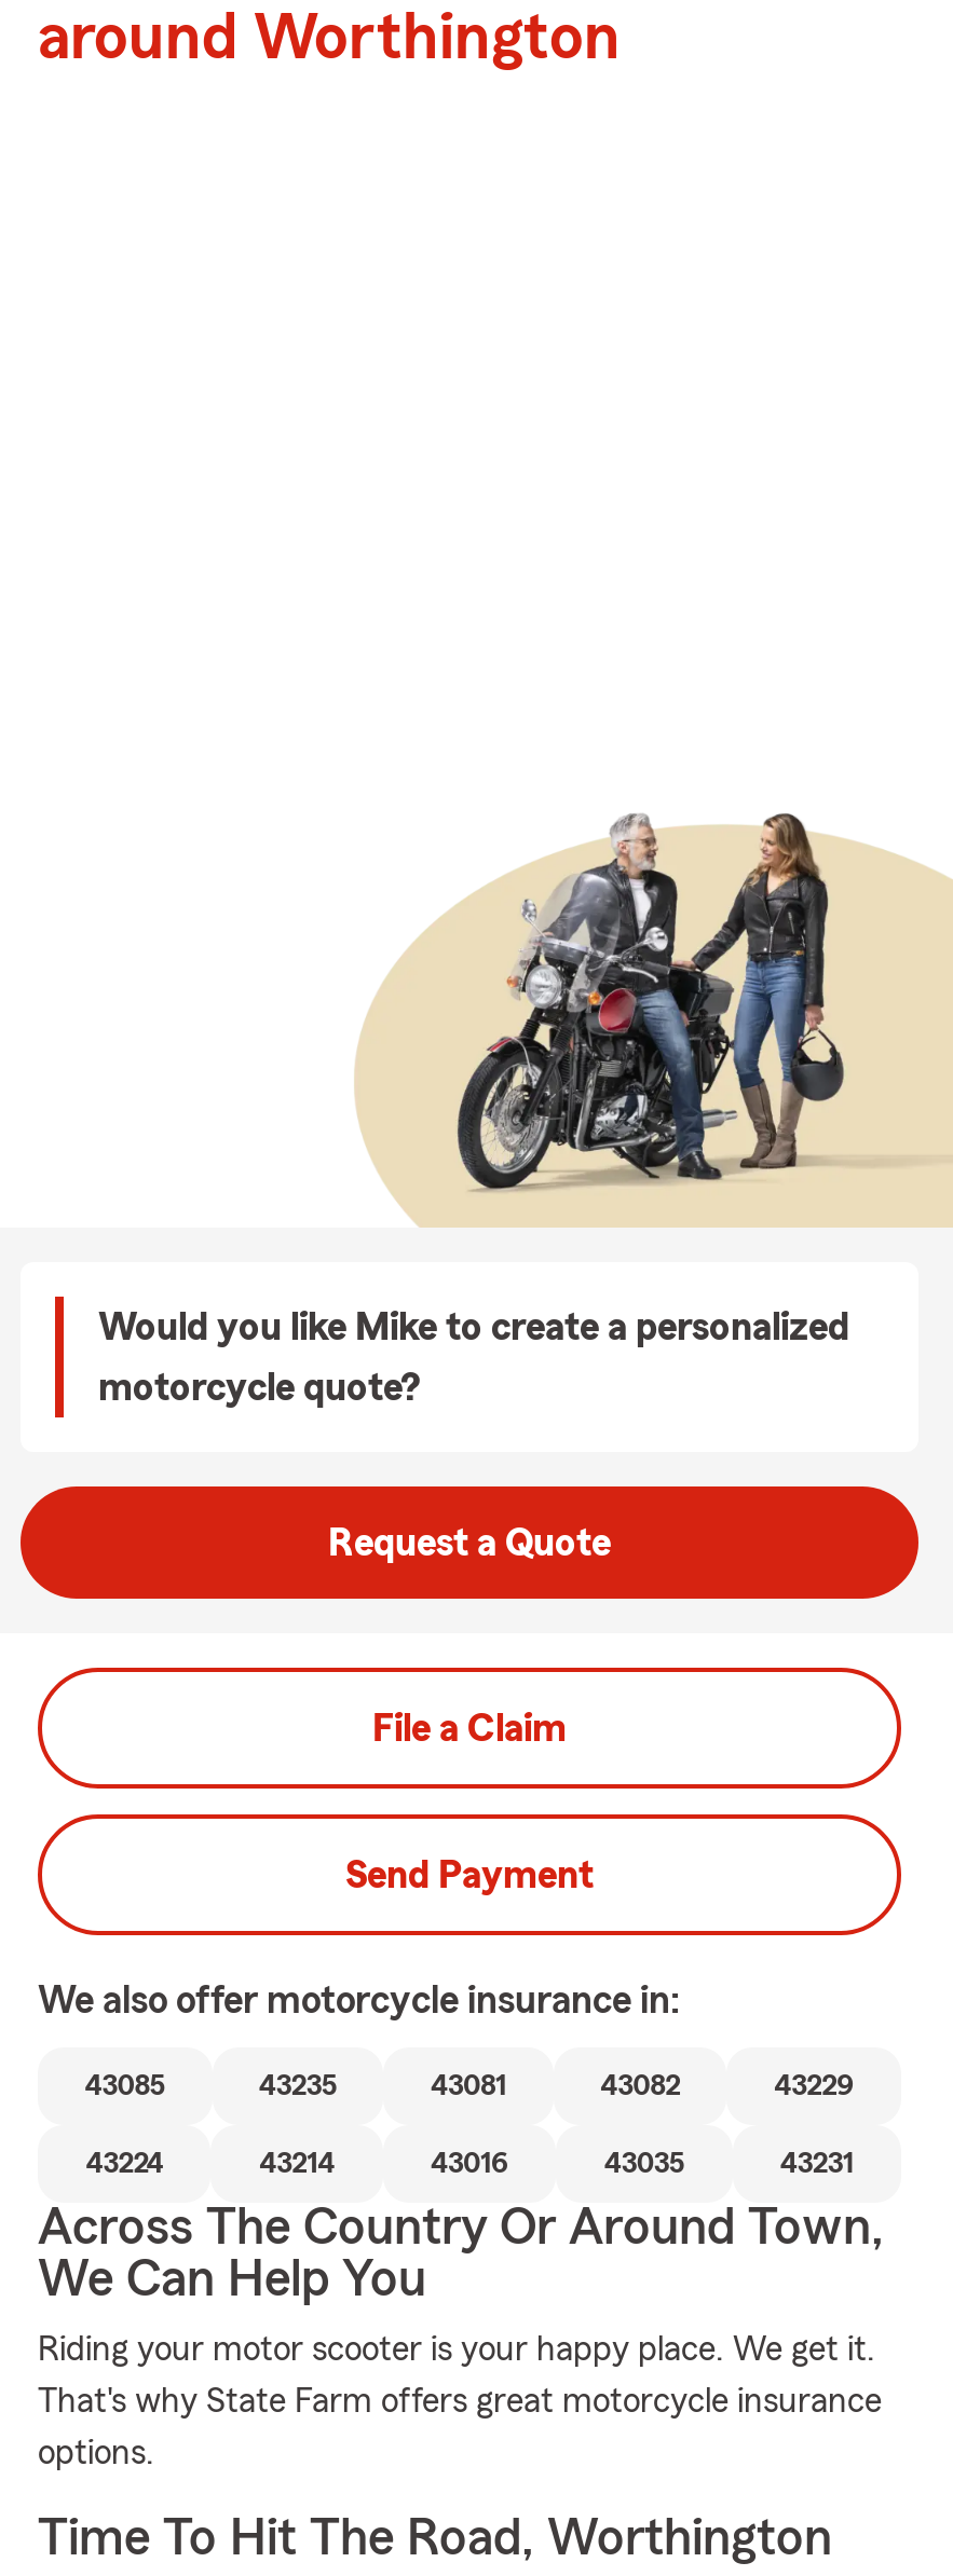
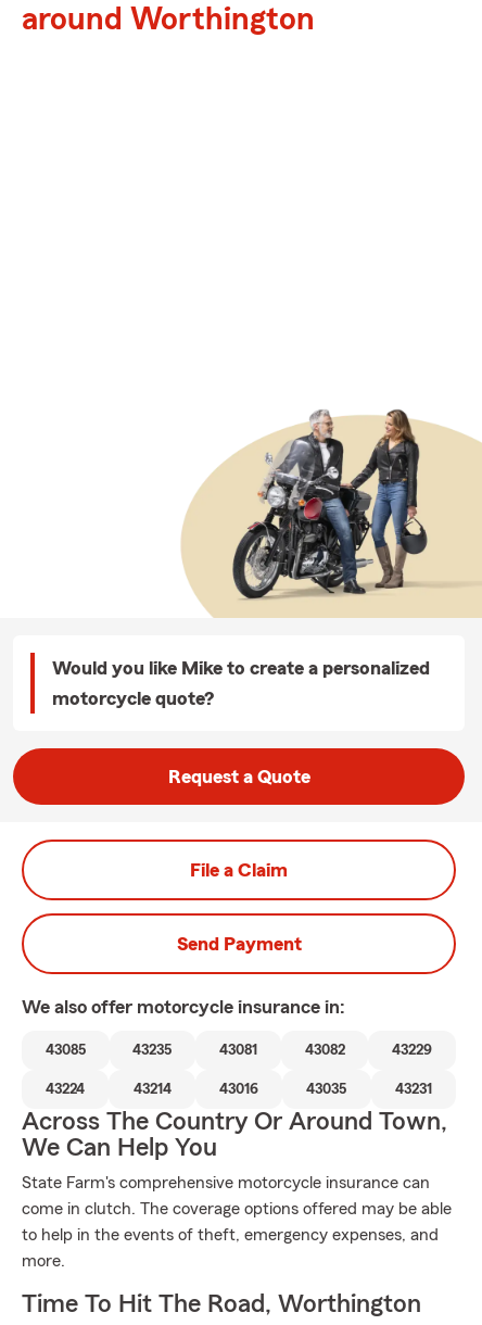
- Riding your motor scooter is your happy place. We get it.
- That's why State Farm offers great motorcycle insurance
- options.
+ State Farm's comprehensive motorcycle insurance can
+ come in clutch. The coverage options offered may be able
+ to help in the events of theft, emergency expenses, and
+ more.
